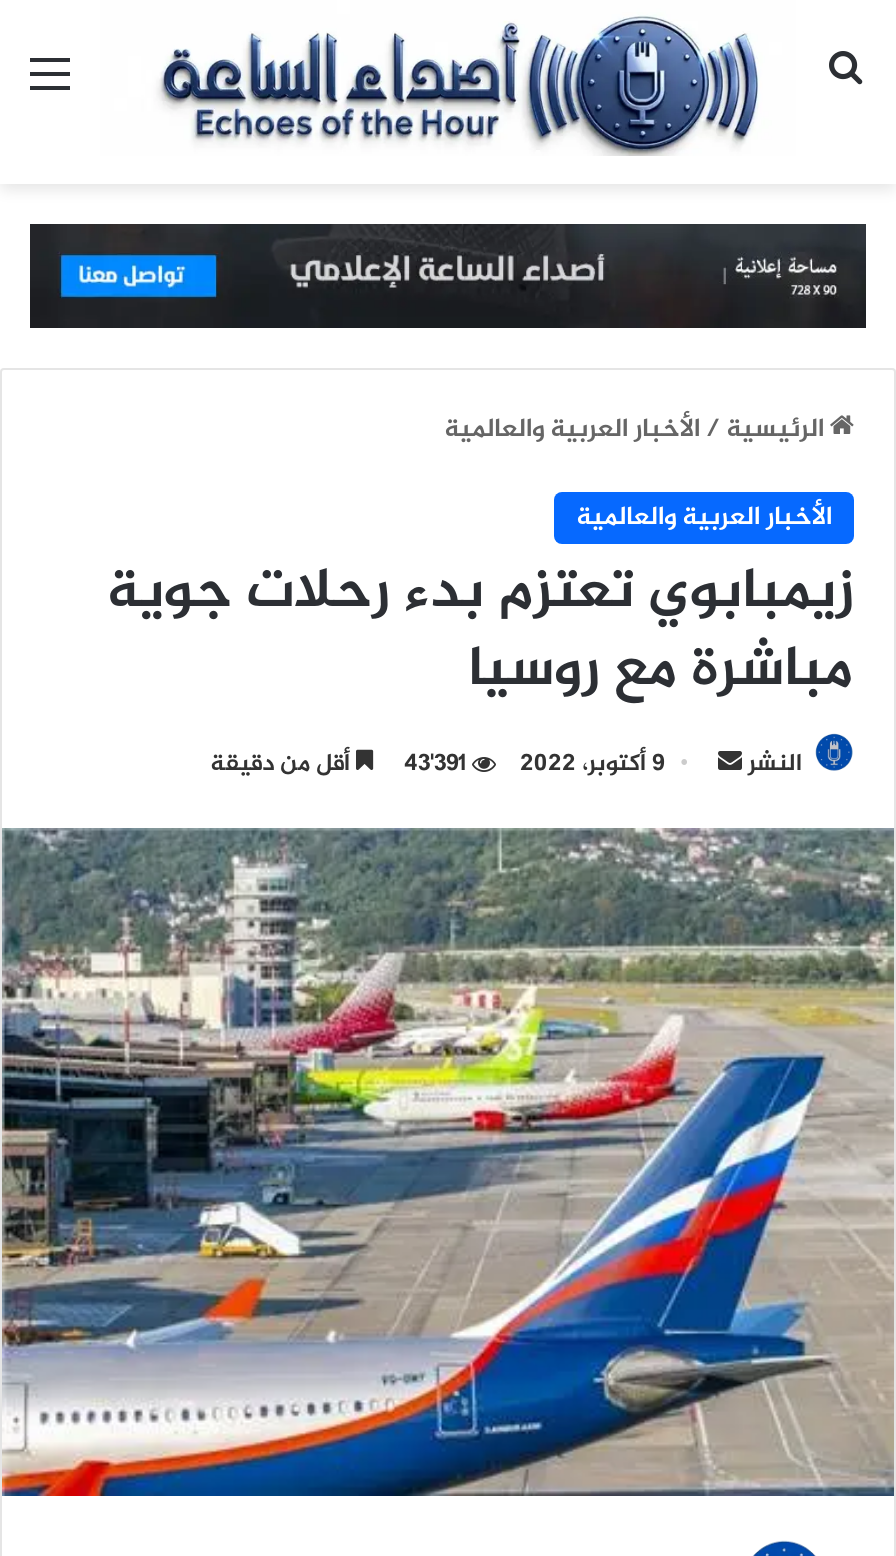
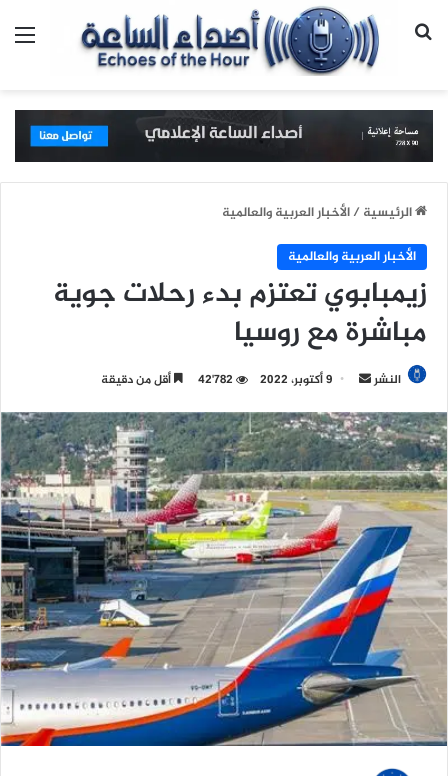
- 43٬391
+ 42٬782
